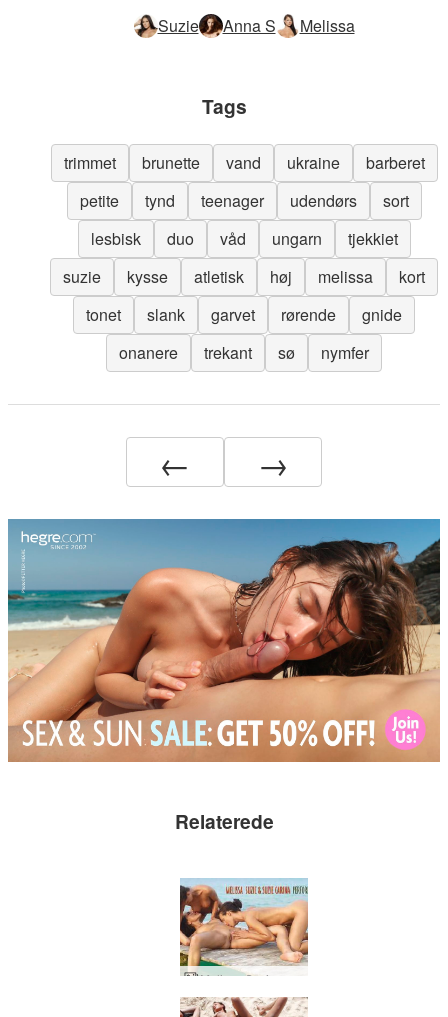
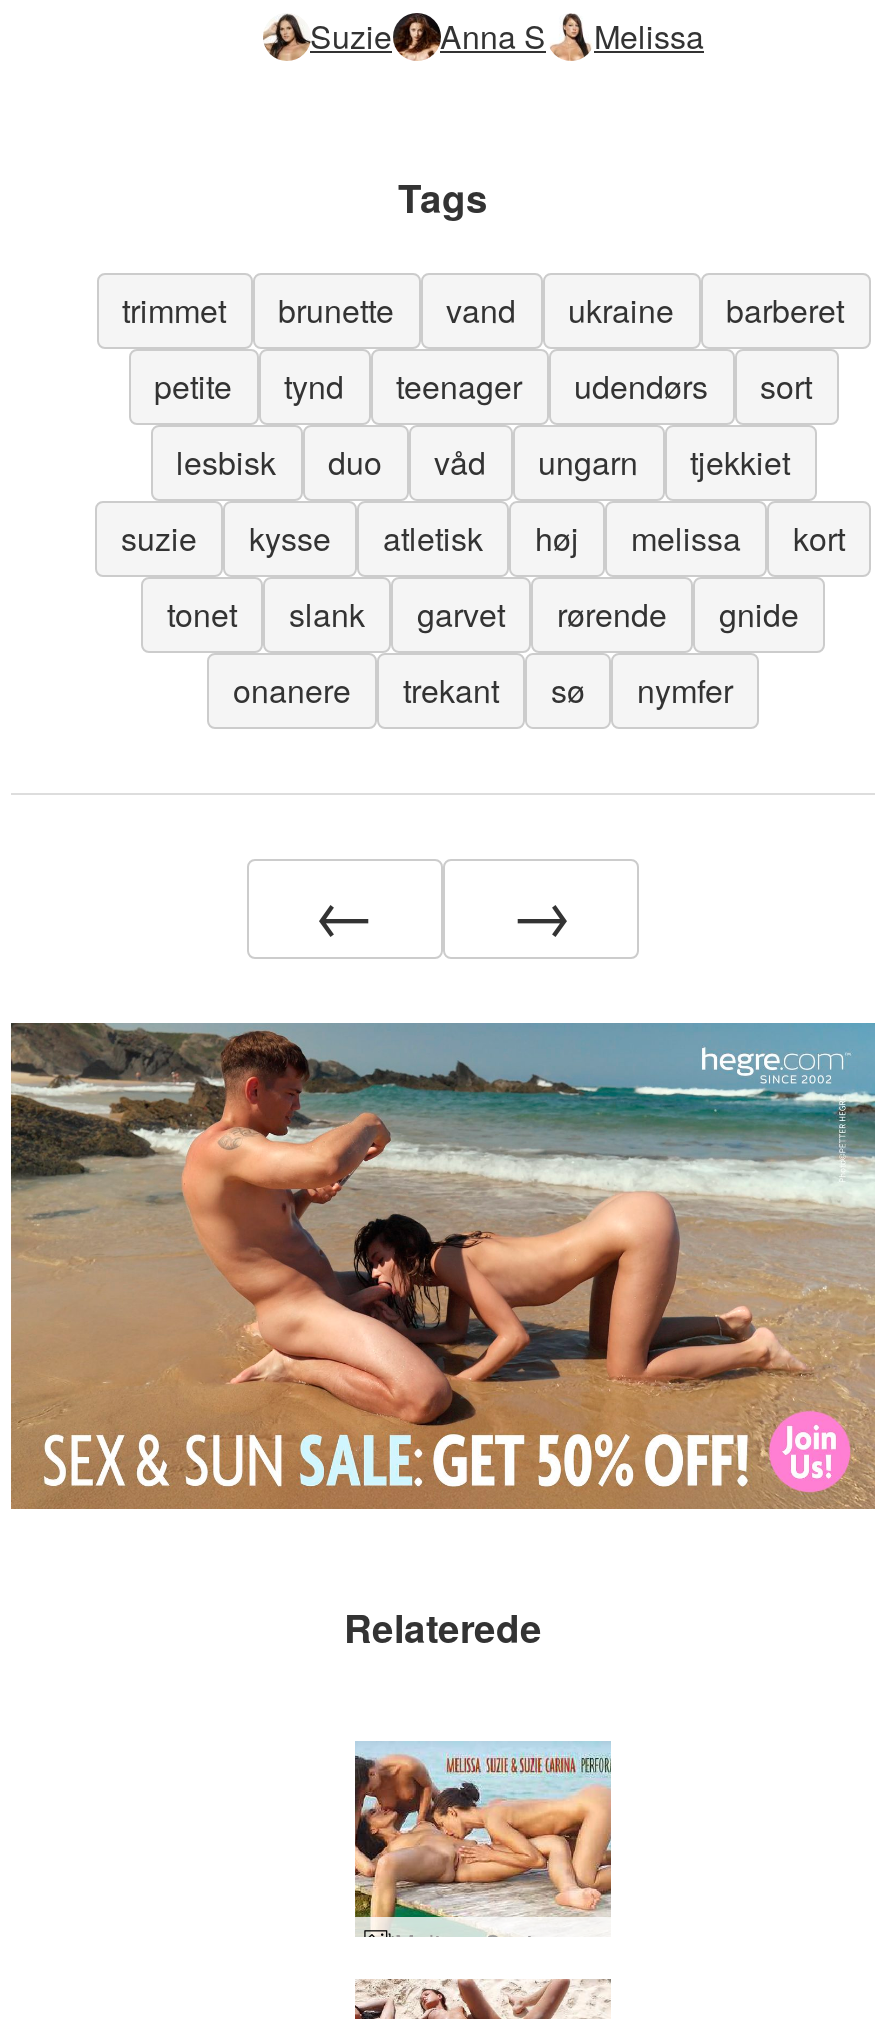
- [image]
+ [image]
